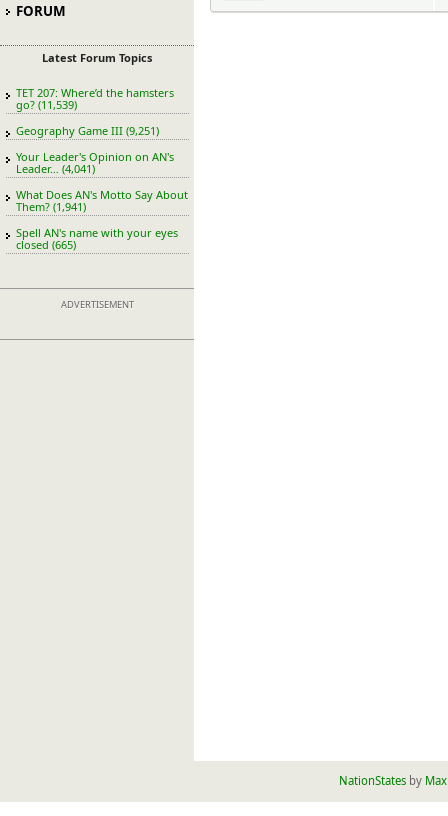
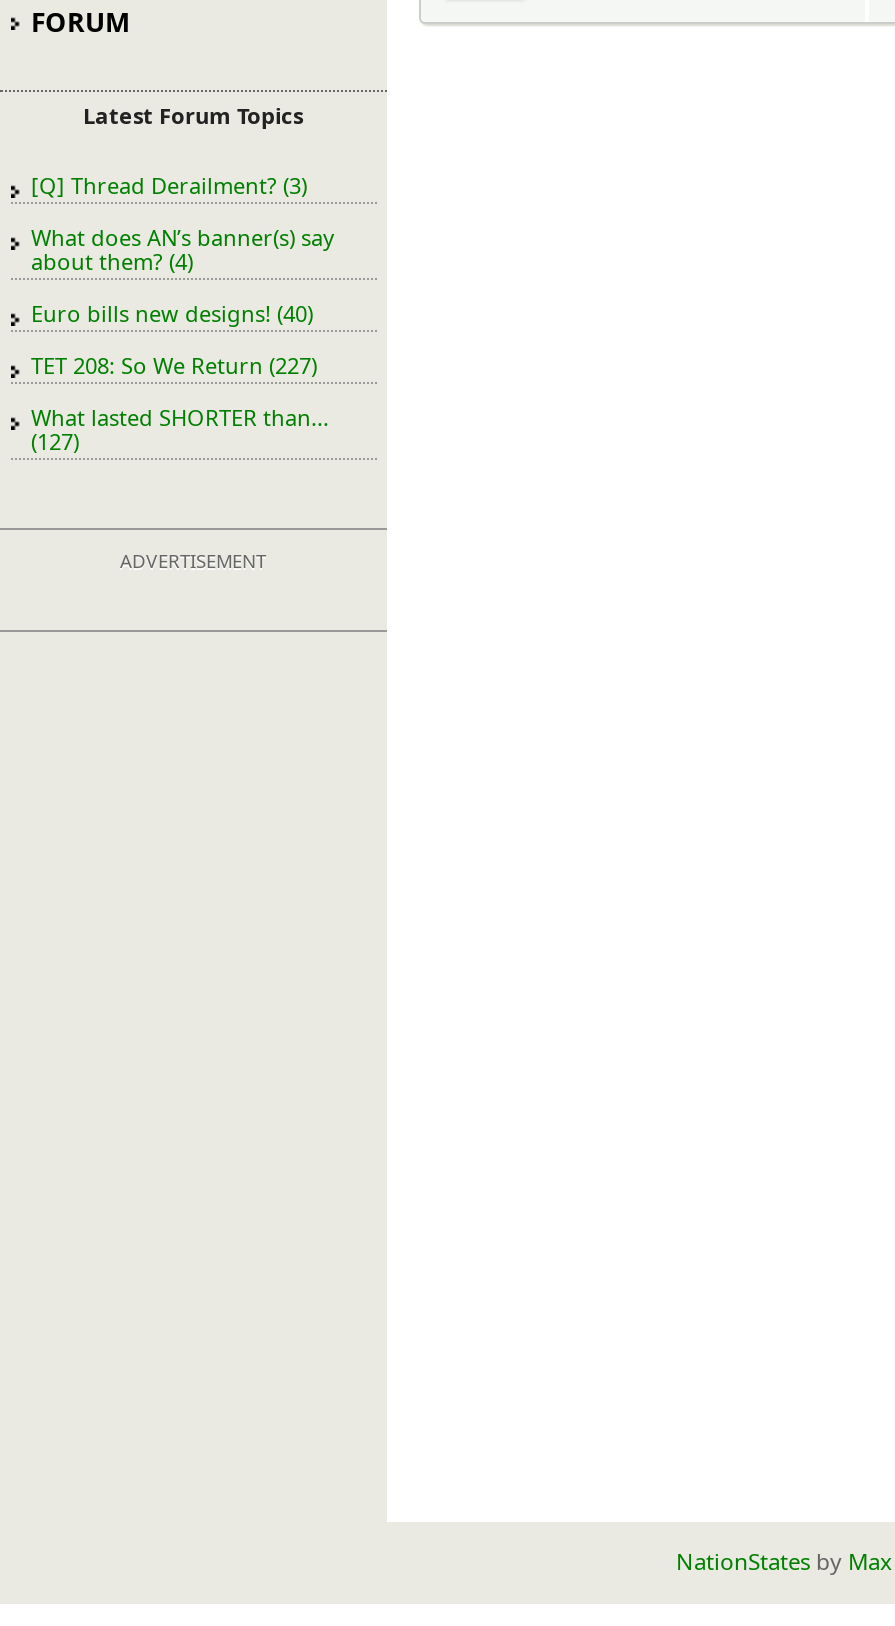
- TET 207: Where’d the hamsters
- go? (11,539)
+ [Q] Thread Derailment? (3)

- Geography Game III (9,251)
+ What does AN’s banner(s) say
+ about them? (4)

- Your Leader's Opinion on AN's
- Leader… (4,041)
+ Euro bills new designs! (40)

- What Does AN's Motto Say About
- Them? (1,941)
+ TET 208: So We Return (227)

- Spell AN's name with your eyes
- closed (665)
+ What lasted SHORTER than...
+ (127)

moved up: ADVERTISEMENT
